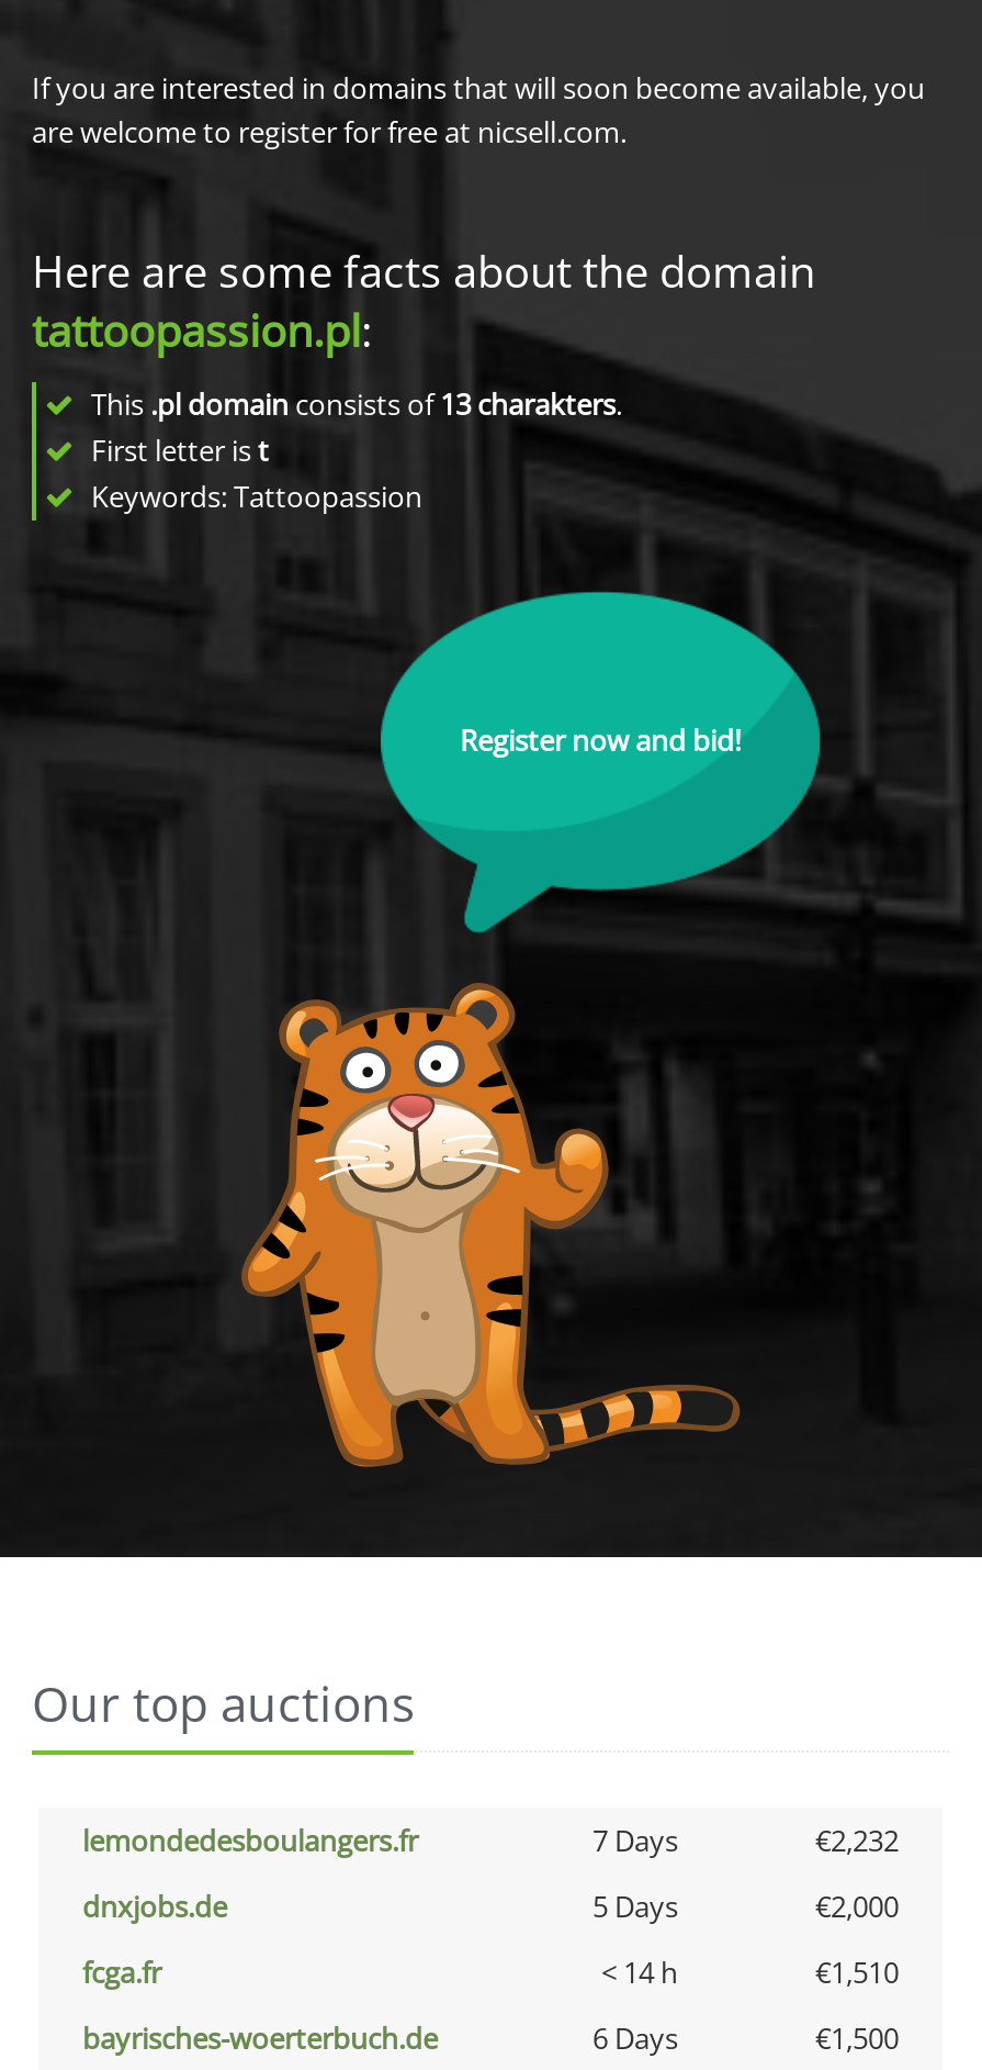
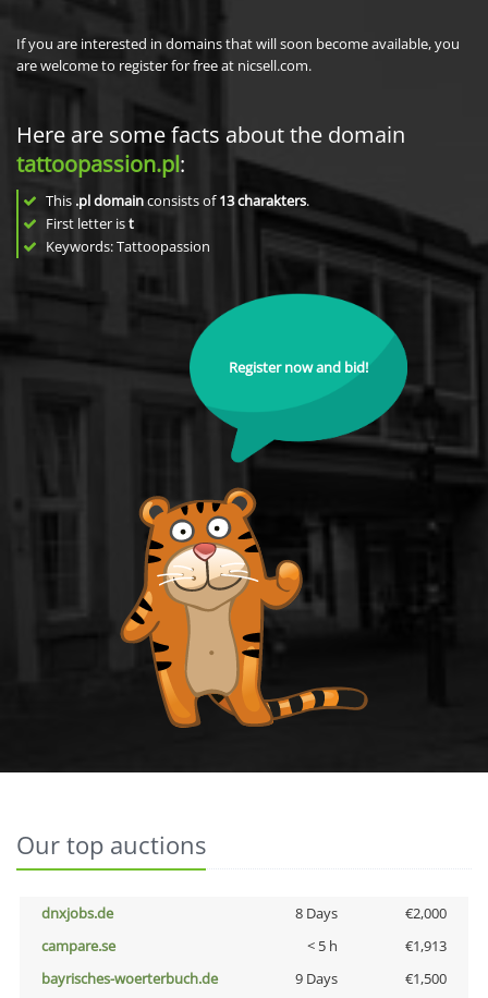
- lemondedesboulangers.fr
- 7 Days
- €2,232

- 5 Days
+ 8 Days

- fcga.fr
- < 14 h
- €1,510
+ campare.se
+ < 5 h
+ €1,913

- 6 Days
+ 9 Days
